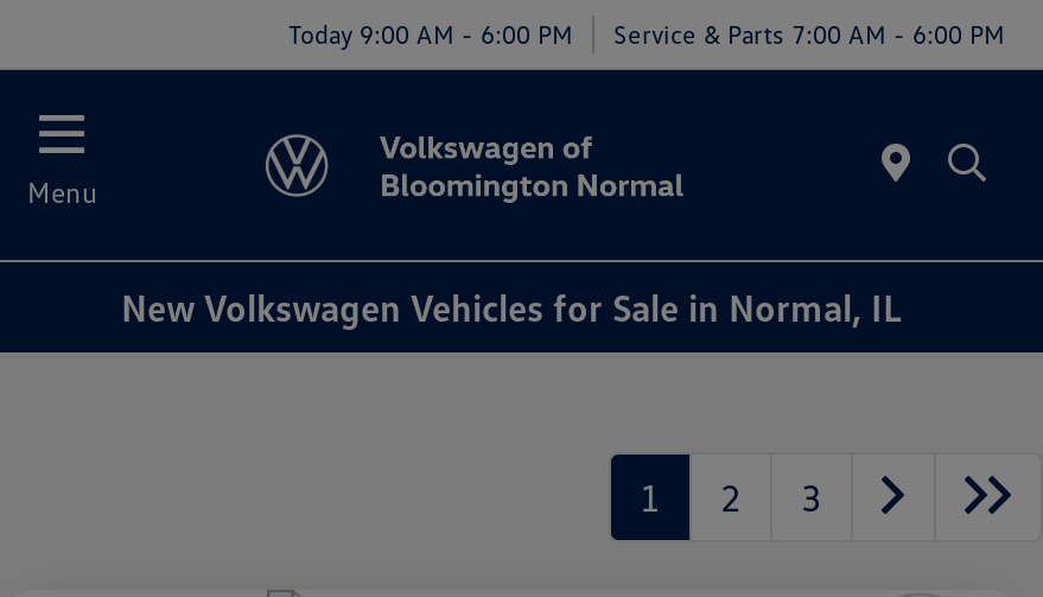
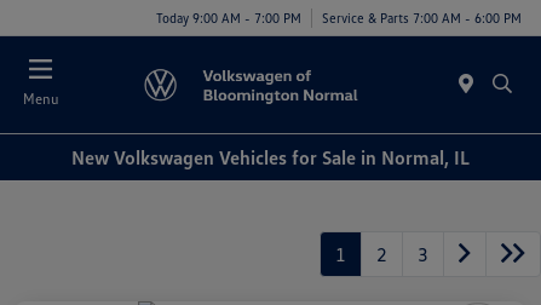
- Today 9:00 AM - 6:00 PM Service & Parts 7:00 AM - 6:00 PM
+ Today 9:00 AM - 7:00 PM Service & Parts 7:00 AM - 6:00 PM
